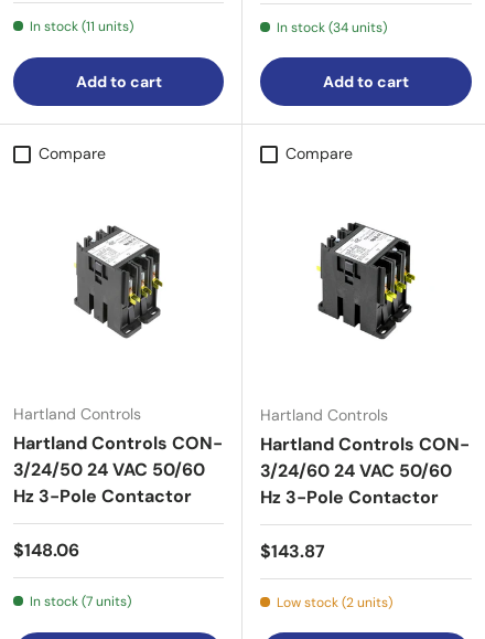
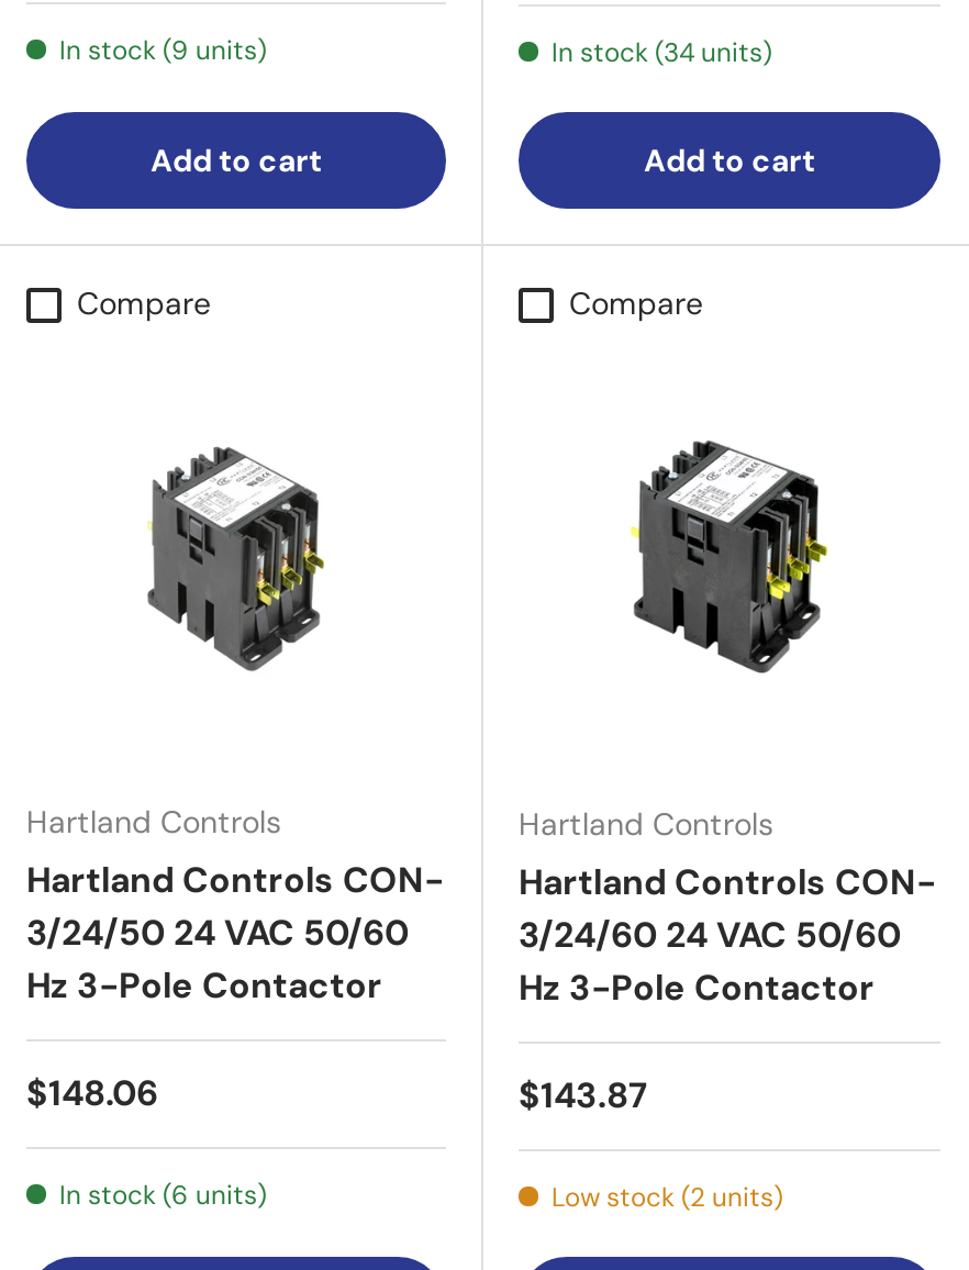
- In stock (11 units)
+ In stock (9 units)

- In stock (7 units)
+ In stock (6 units)
